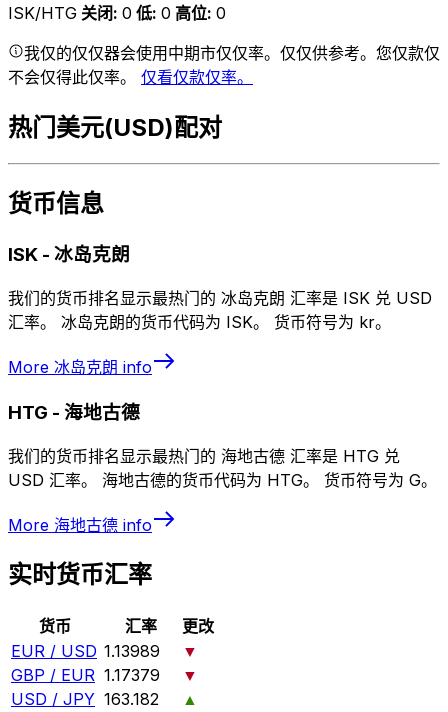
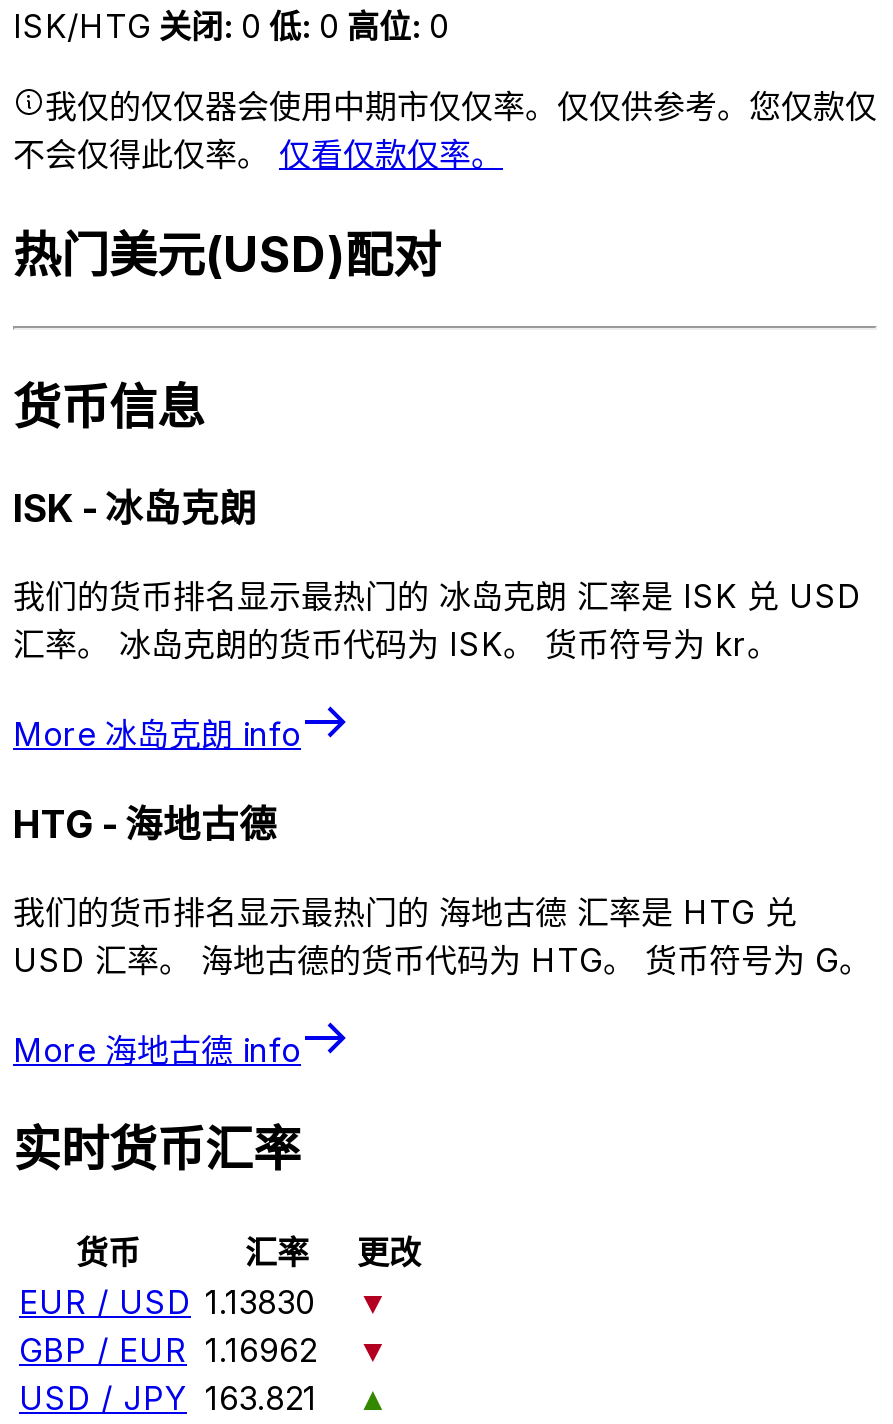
- EUR / USD 1.13989
+ EUR / USD 1.13830

- GBP / EUR 1.17379
+ GBP / EUR 1.16962

- USD / JPY 163.182
+ USD / JPY 163.821
